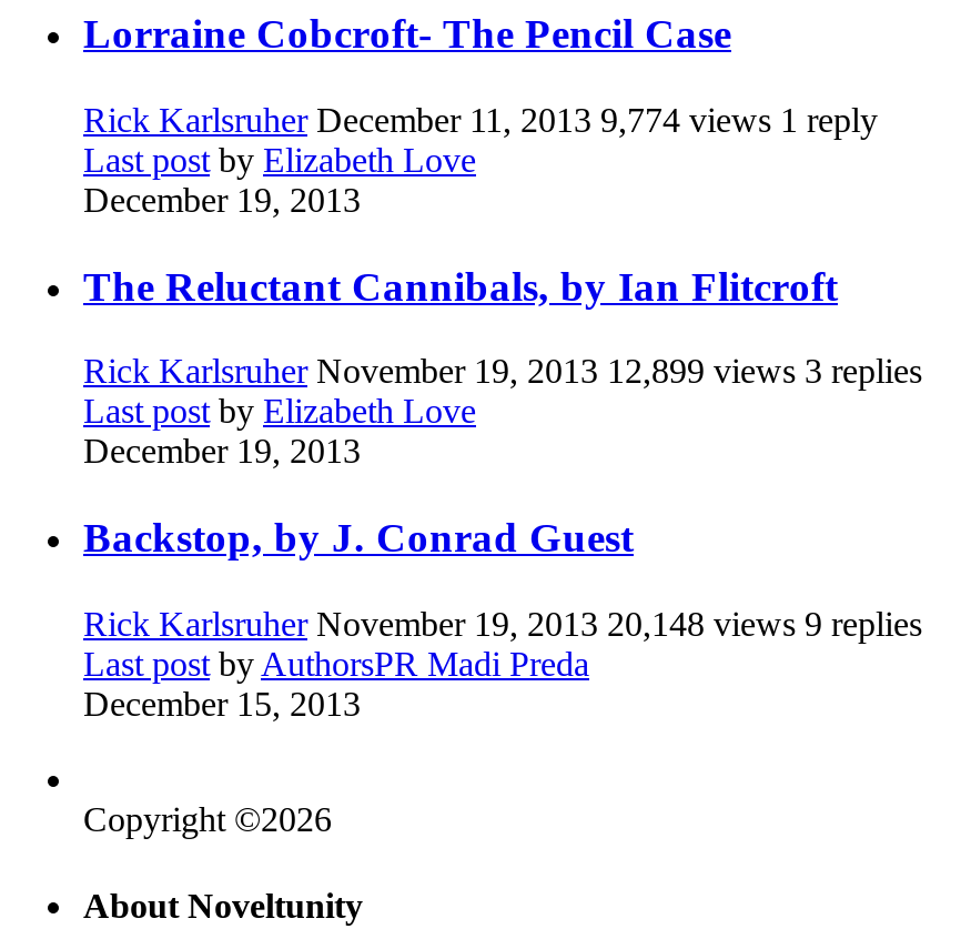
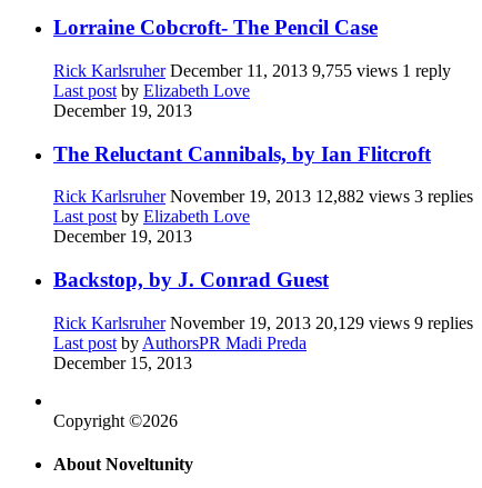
- Rick Karlsruher December 11, 2013 9,774 views 1 reply
+ Rick Karlsruher December 11, 2013 9,755 views 1 reply

- Rick Karlsruher November 19, 2013 12,899 views 3 replies
+ Rick Karlsruher November 19, 2013 12,882 views 3 replies

- Rick Karlsruher November 19, 2013 20,148 views 9 replies
+ Rick Karlsruher November 19, 2013 20,129 views 9 replies
